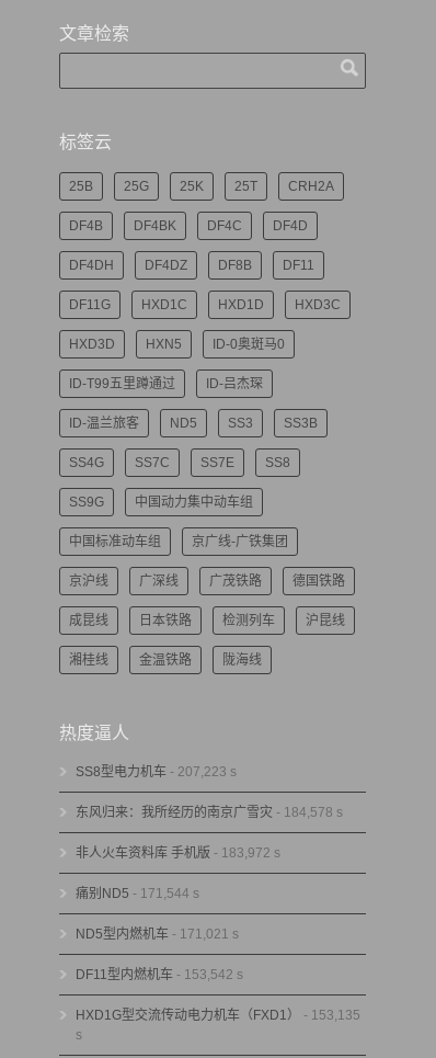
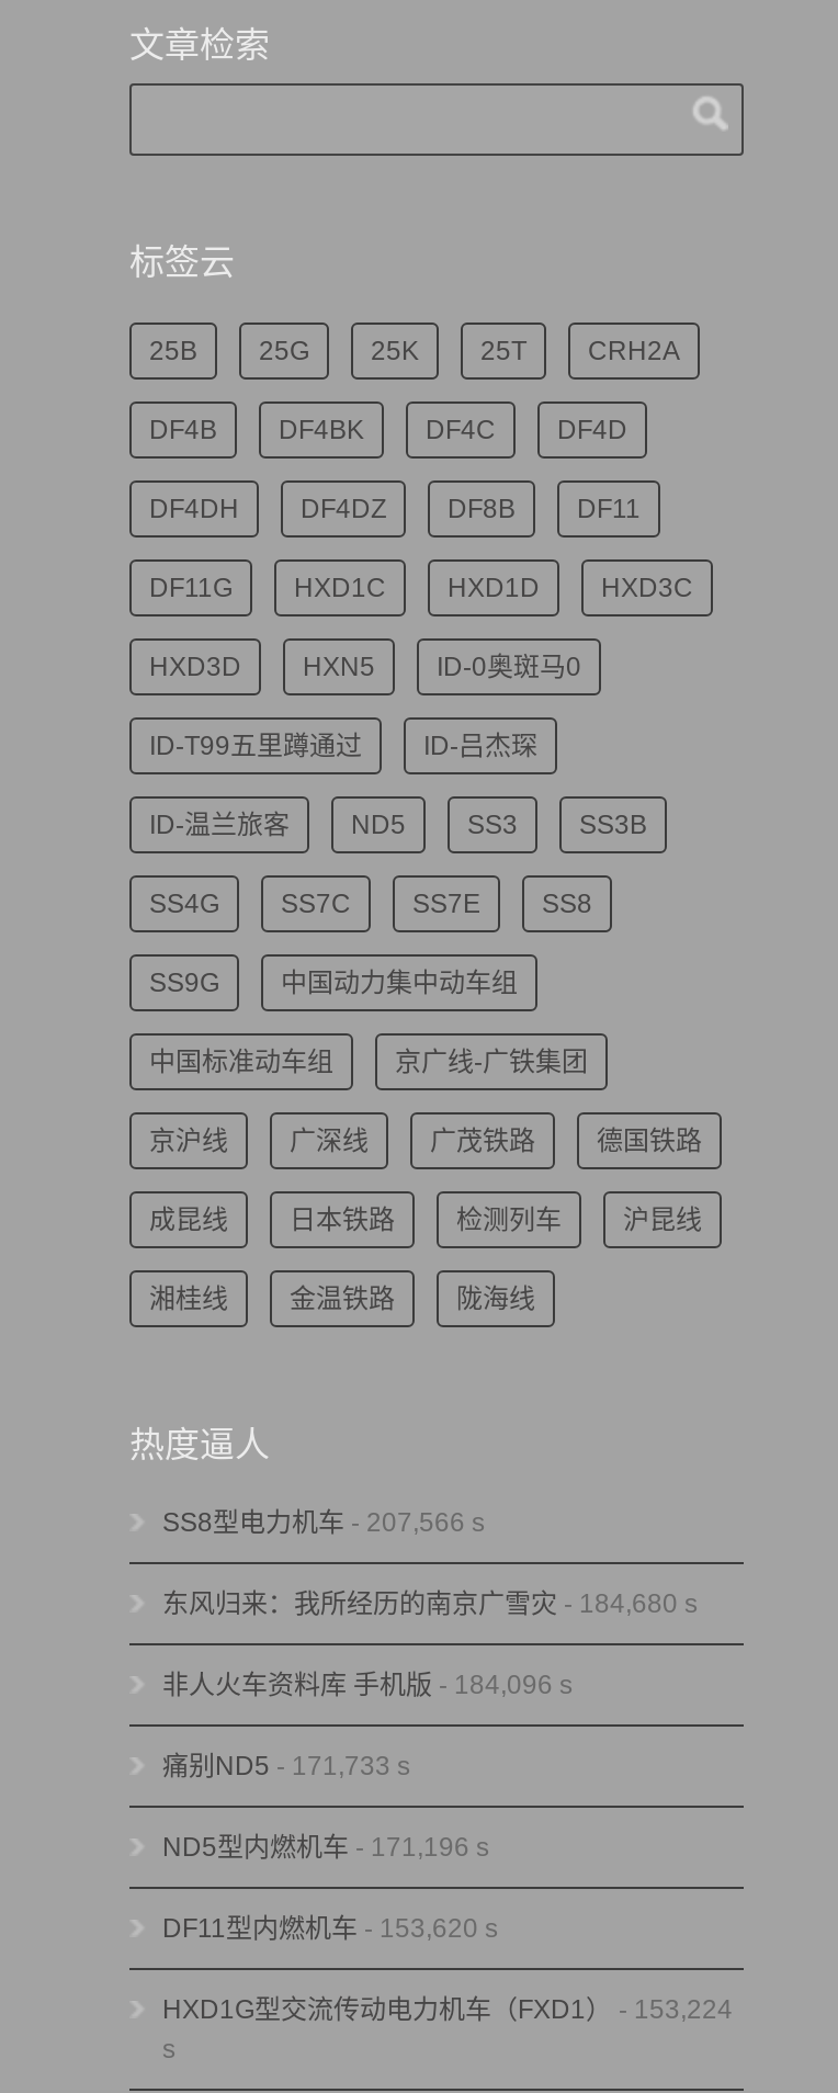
- SS8型电力机车- 207,223 s
+ SS8型电力机车- 207,566 s

- 东风归来：我所经历的南京广雪灾- 184,578 s
+ 东风归来：我所经历的南京广雪灾- 184,680 s

- 非人火车资料库 手机版- 183,972 s
+ 非人火车资料库 手机版- 184,096 s

- 痛别ND5 - 171,544 s
+ 痛别ND5 - 171,733 s

- ND5型内燃机车- 171,021 s
+ ND5型内燃机车- 171,196 s

- DF11型内燃机车- 153,542 s
+ DF11型内燃机车- 153,620 s

- HXD1G型交流传动电力机车（FXD1）- 153,135
+ HXD1G型交流传动电力机车（FXD1）- 153,224
